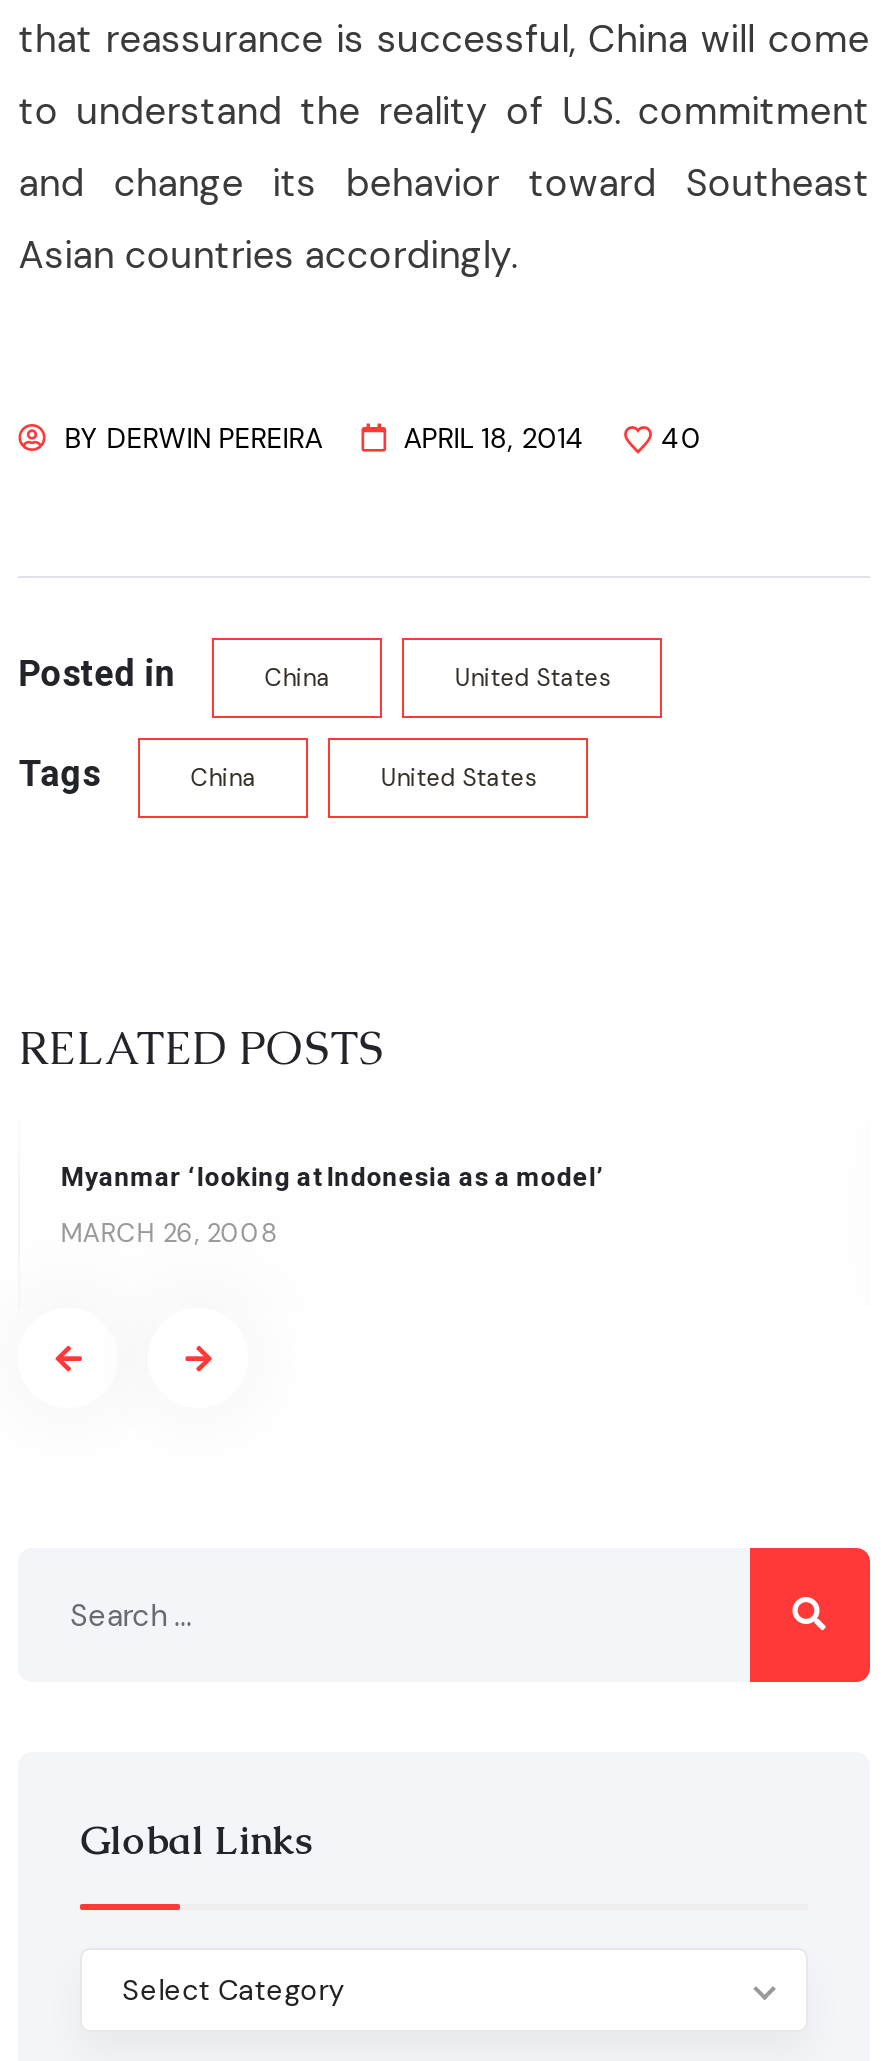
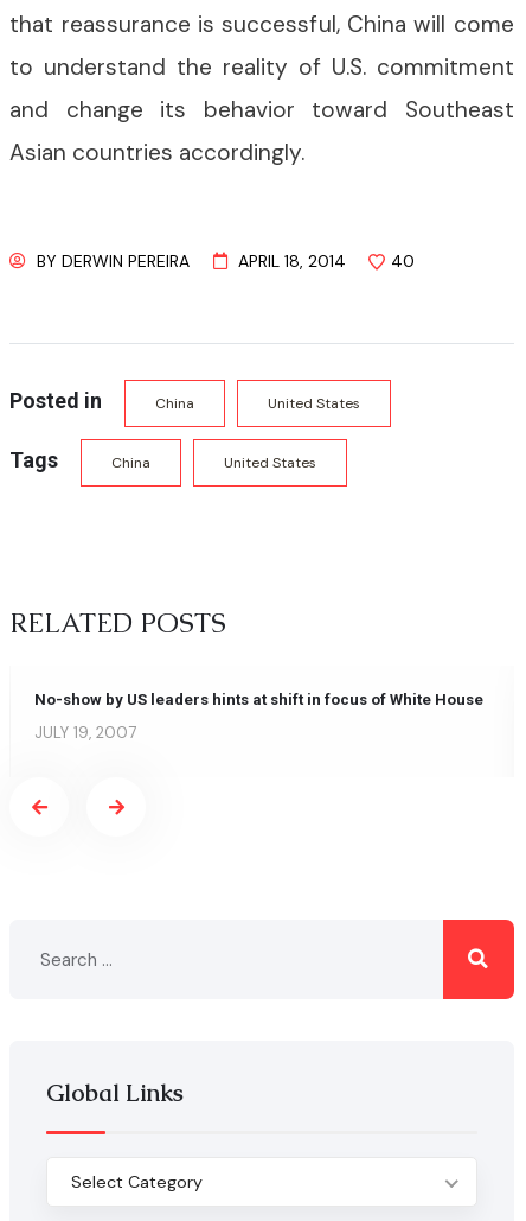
- Myanmar ‘looking at Indonesia as a model’
+ No-show by US leaders hints at shift in focus of White House

- MARCH 26, 2008
+ JULY 19, 2007
